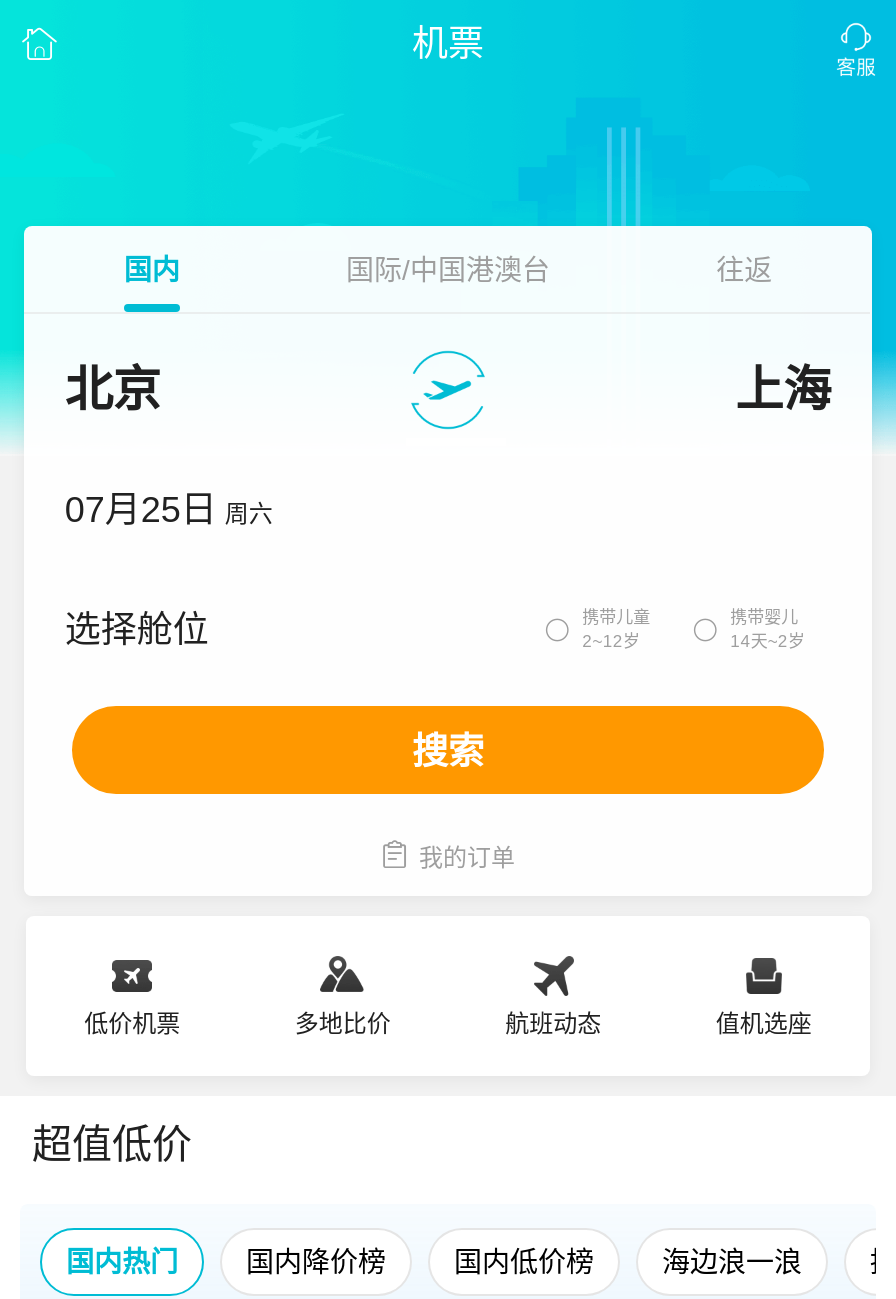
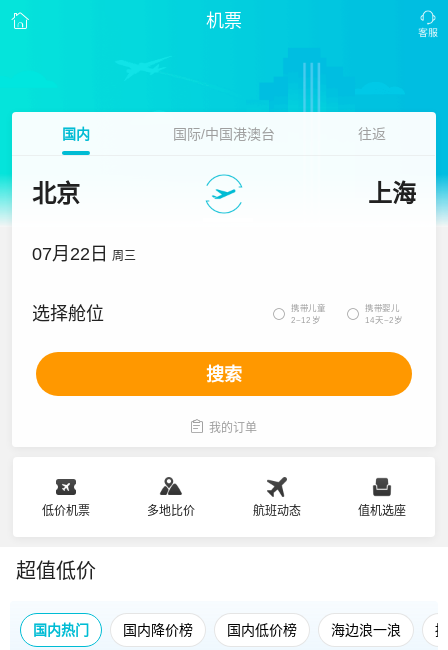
- 07月25日 周六
+ 07月22日 周三
